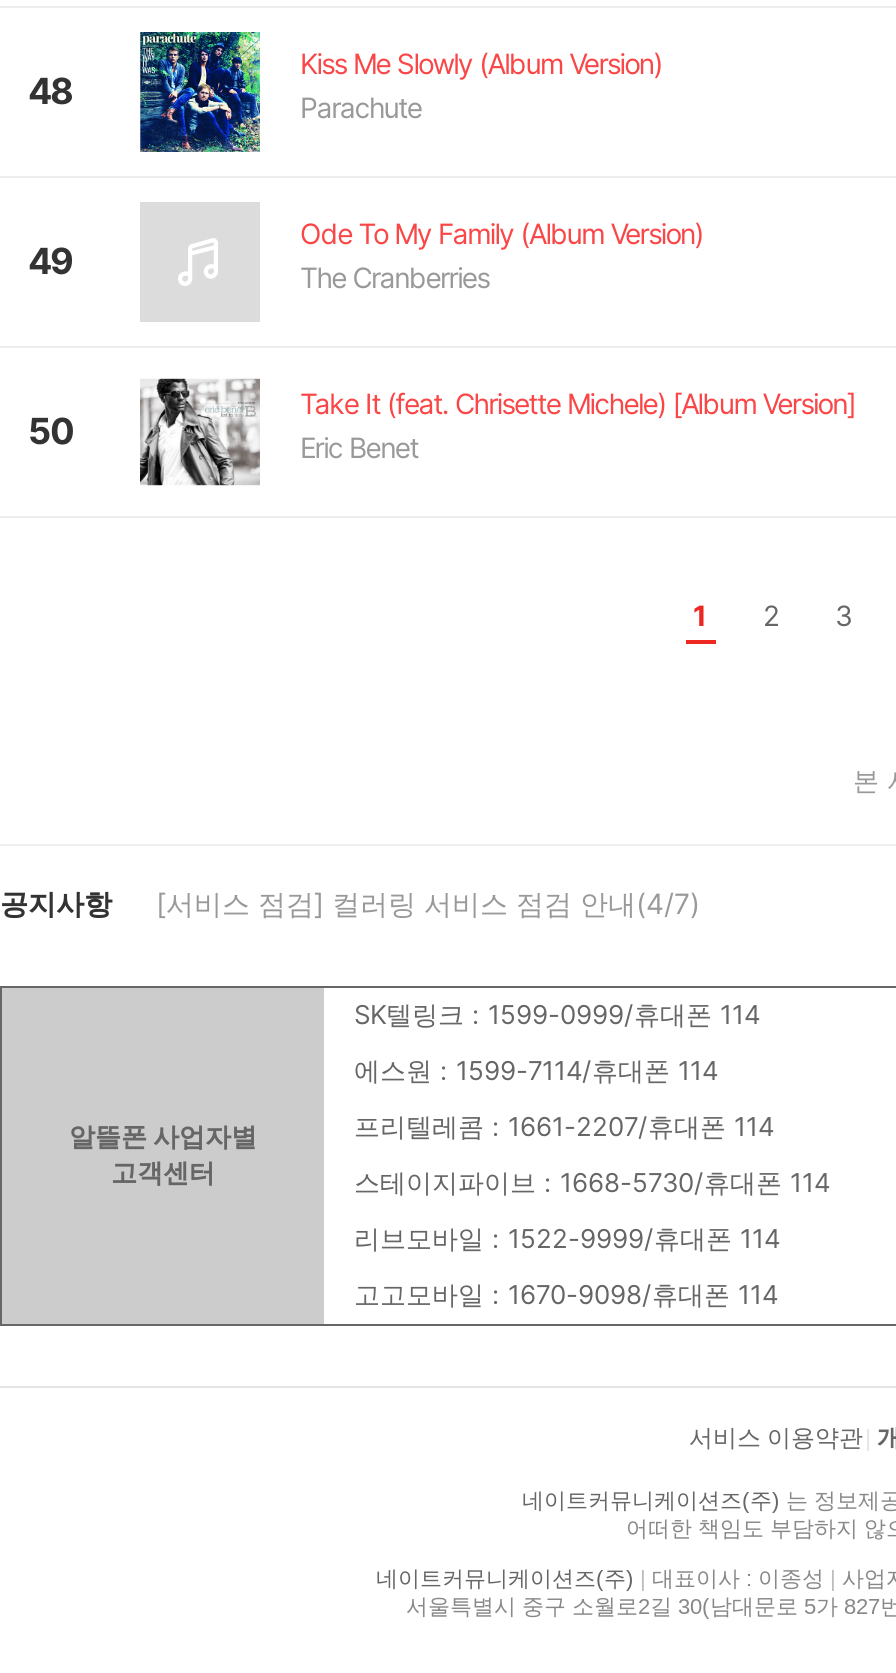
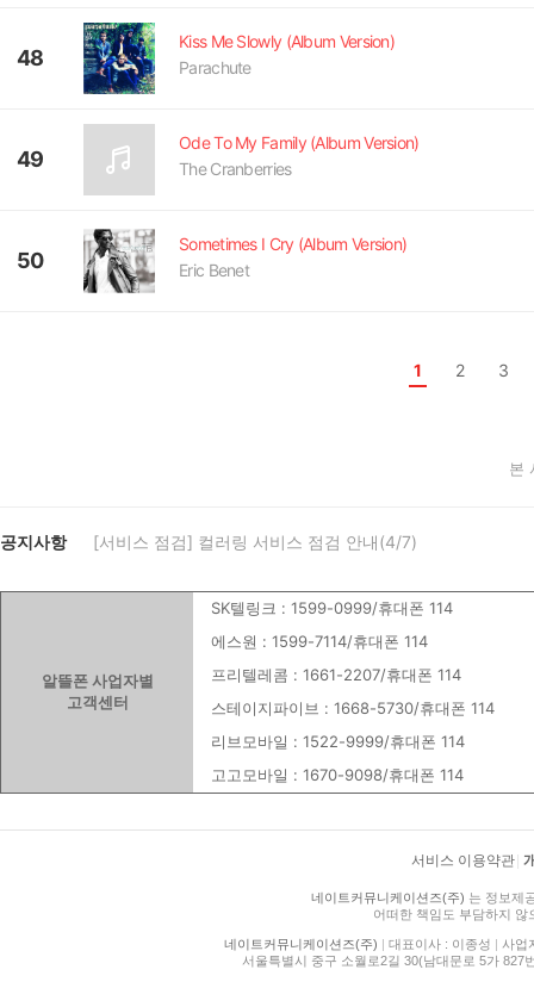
- Take It (feat. Chrisette Michele) [Album Version]
+ Sometimes I Cry (Album Version)
